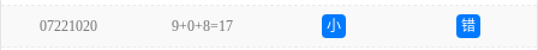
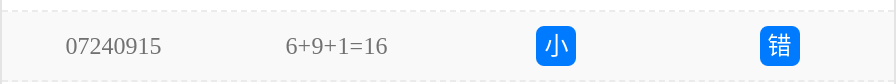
- 07221020
+ 07240915

- 9+0+8=17
+ 6+9+1=16
